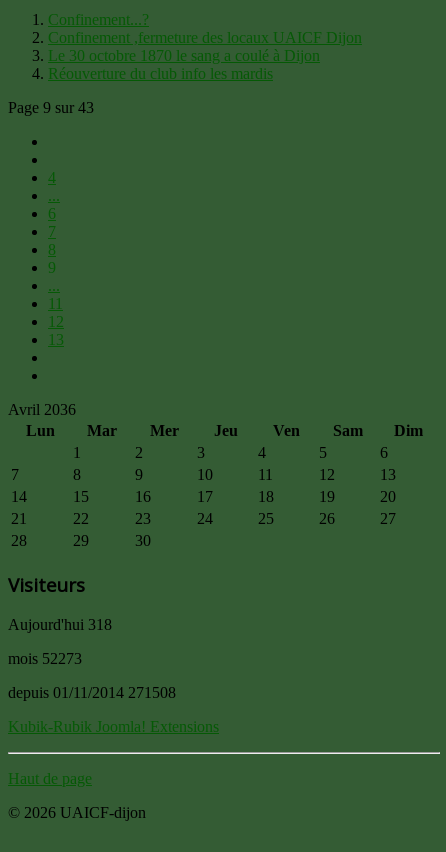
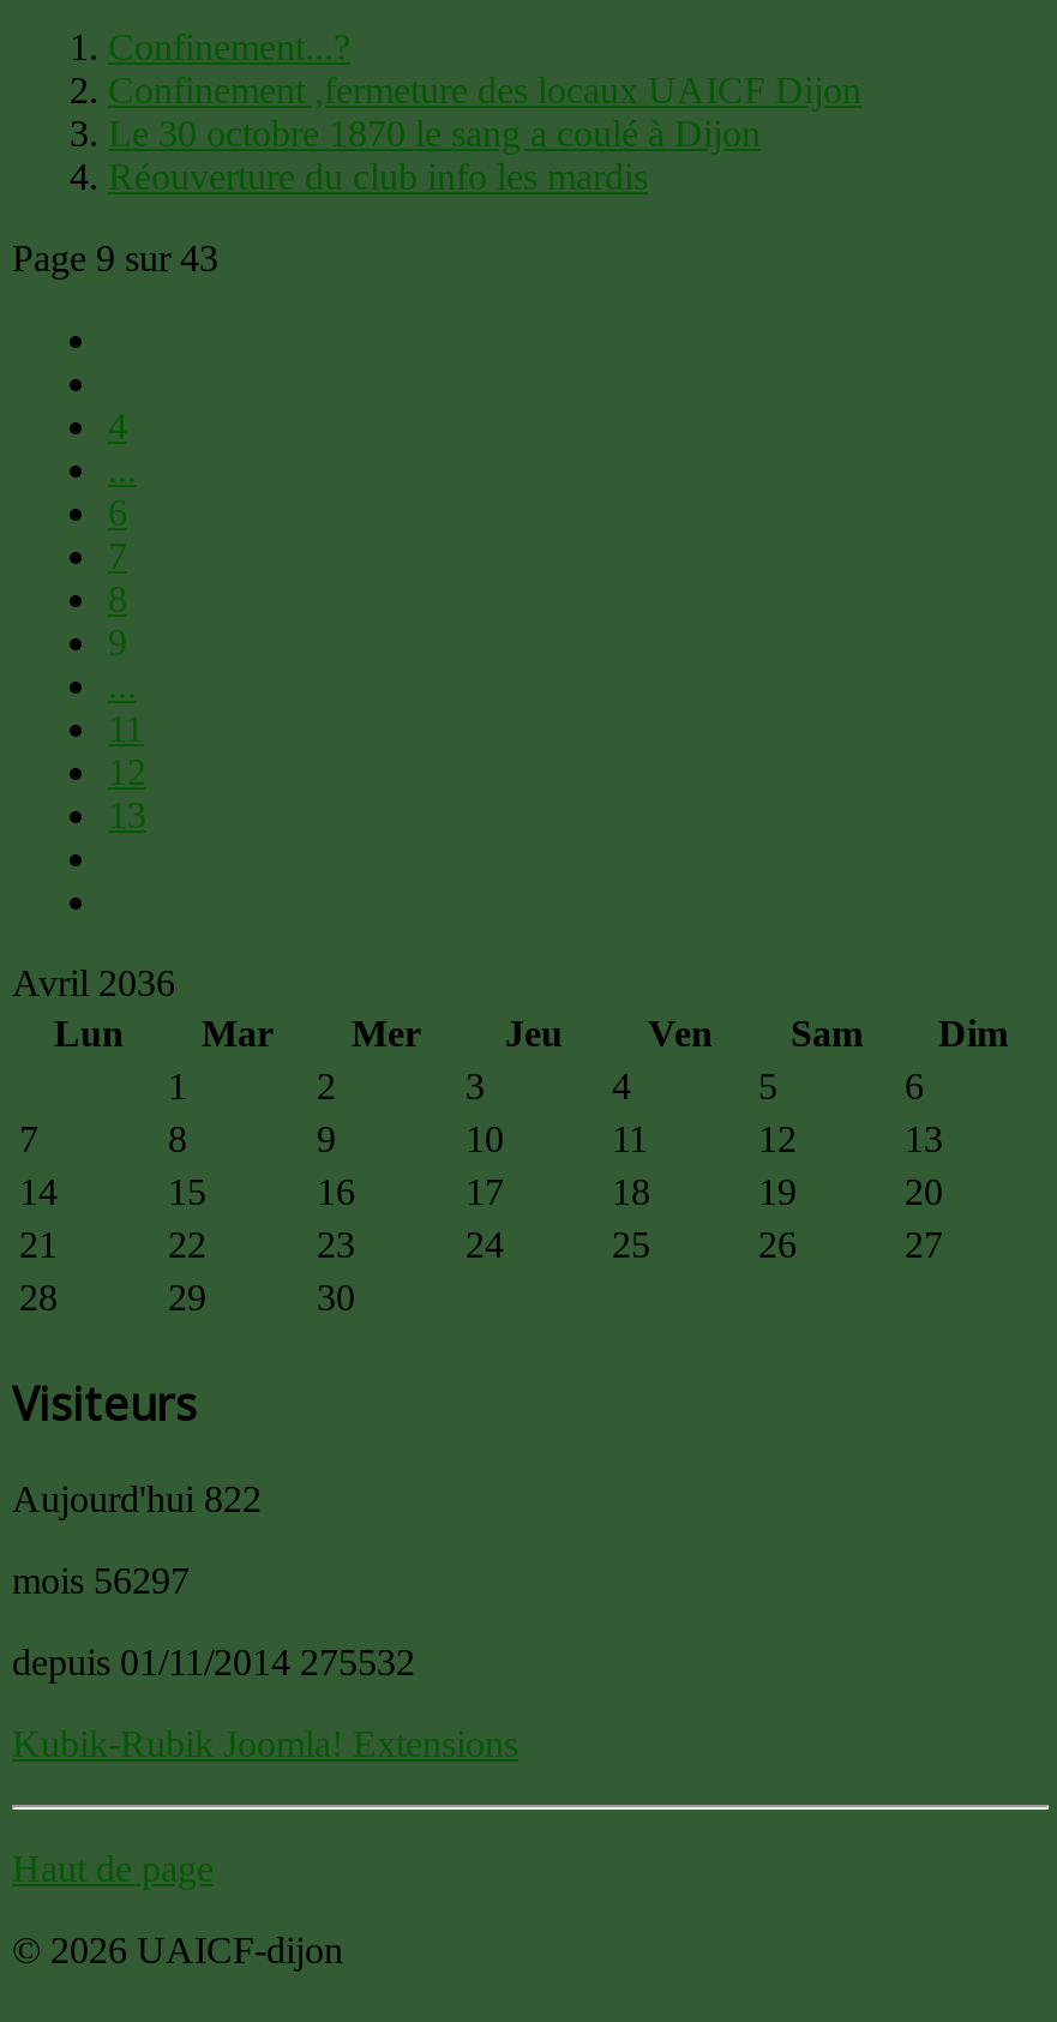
- Aujourd'hui 318
+ Aujourd'hui 822

- mois 52273
+ mois 56297

- depuis 01/11/2014 271508
+ depuis 01/11/2014 275532
